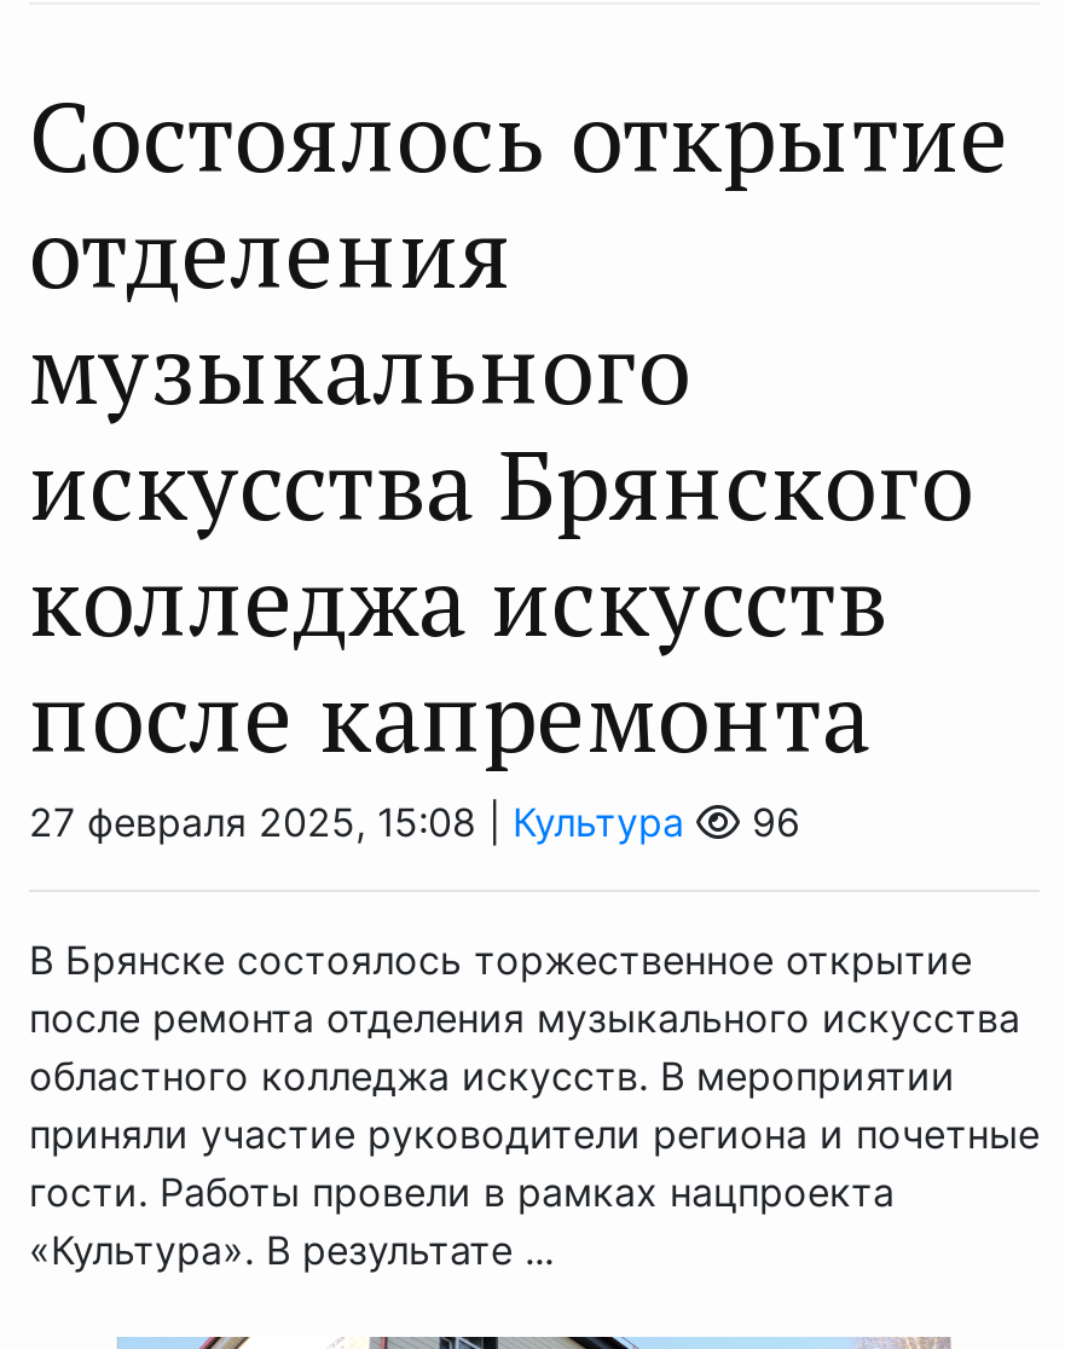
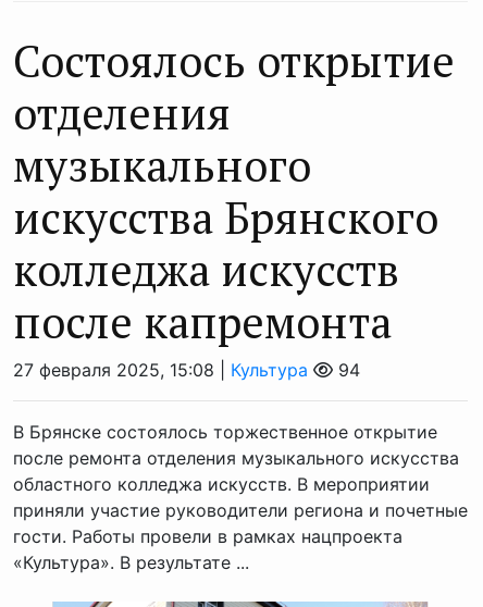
- 96
+ 94
